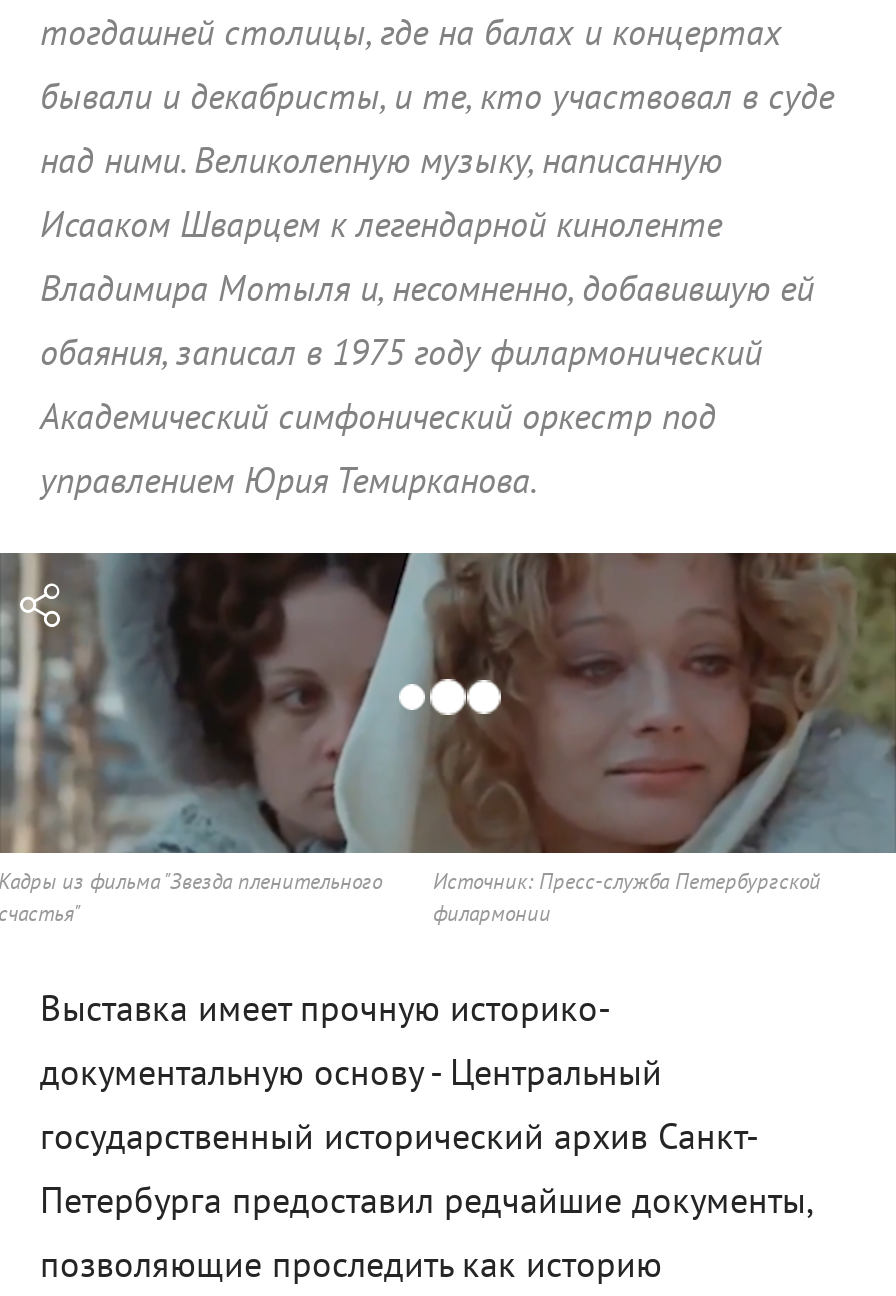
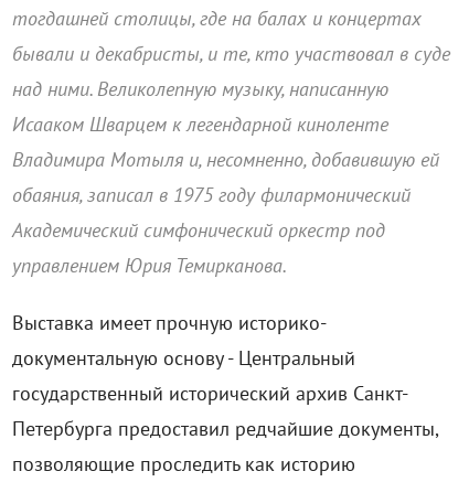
- [image]
- Кадры из фильма "Звезда пленительного
- счастья"

- Источник: Пресс-служба Петербургской
- филармонии
